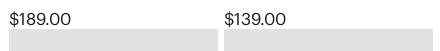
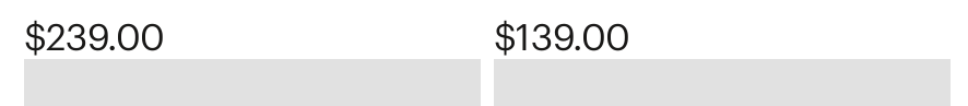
- $189.00
+ $239.00
